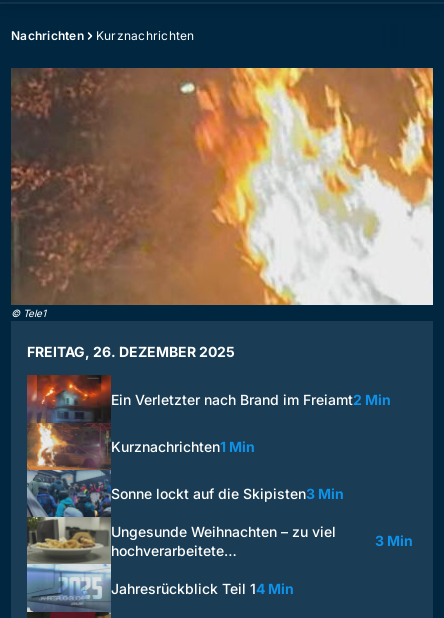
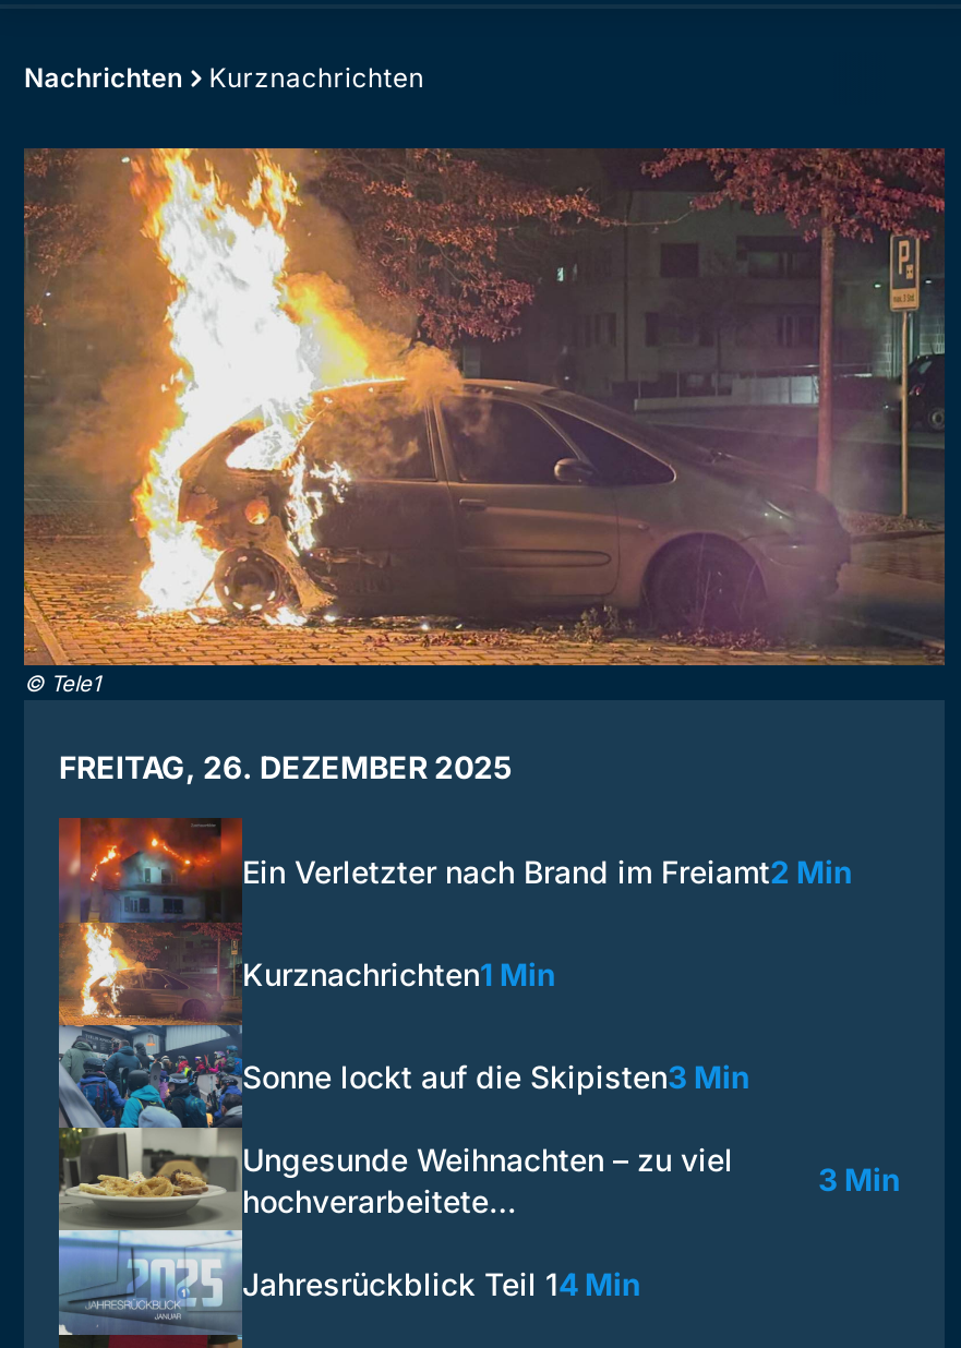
- [image]
+ [image]
